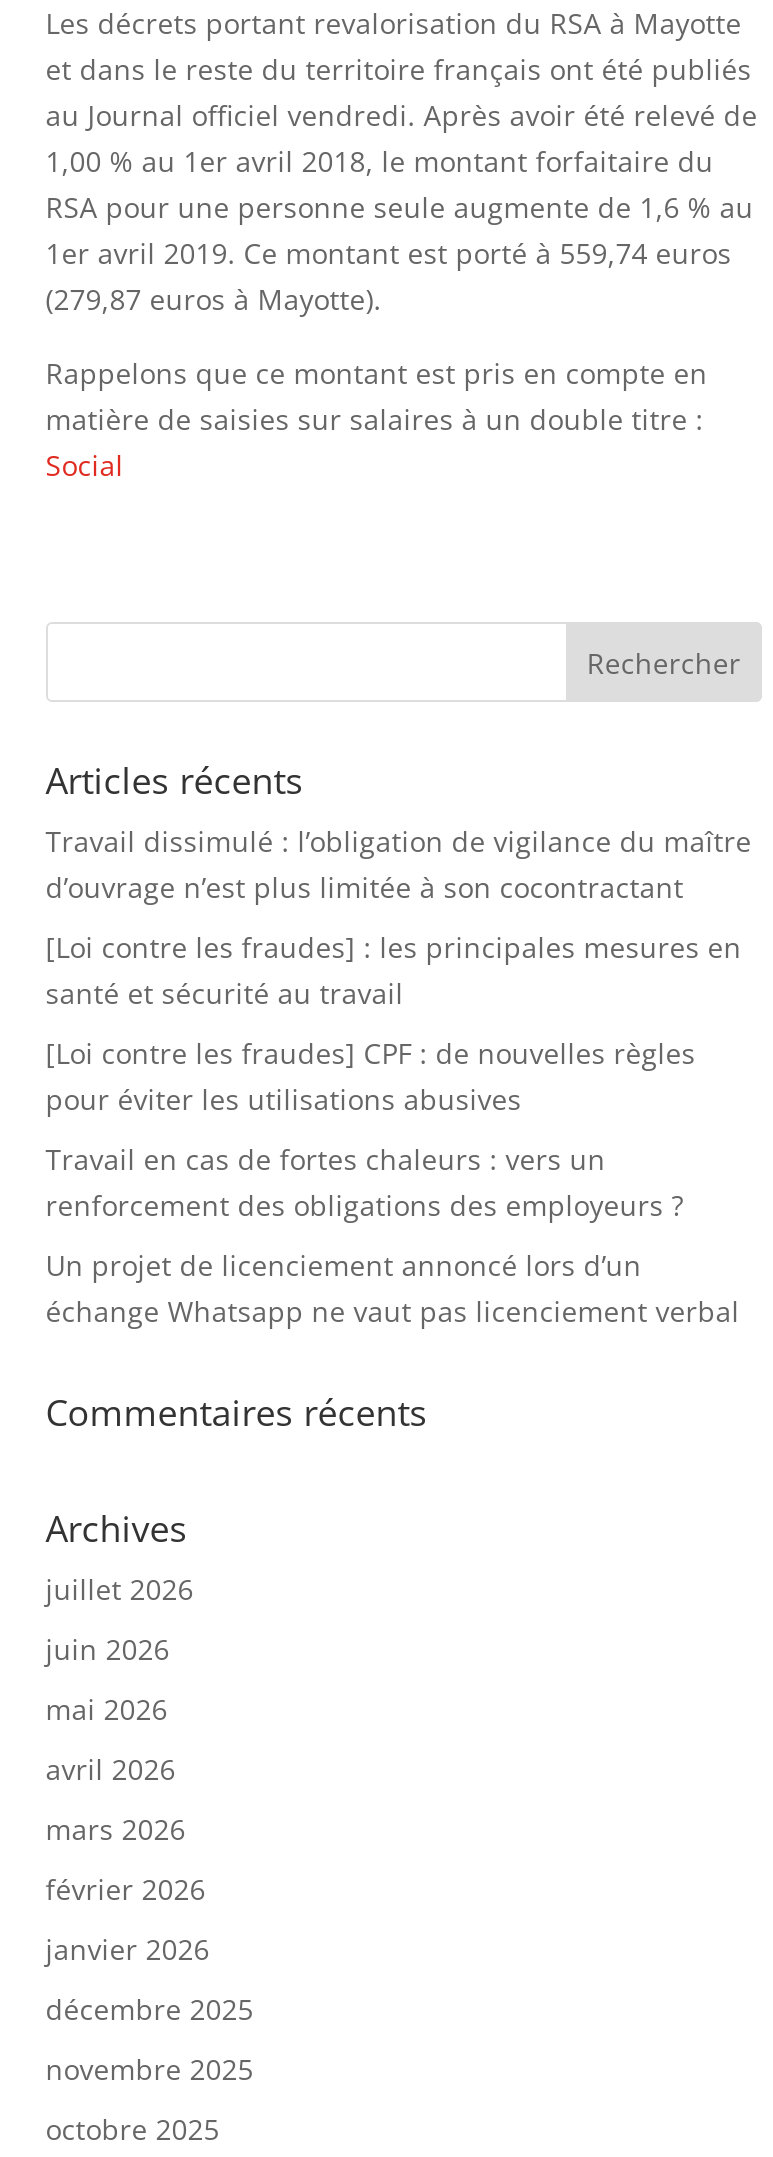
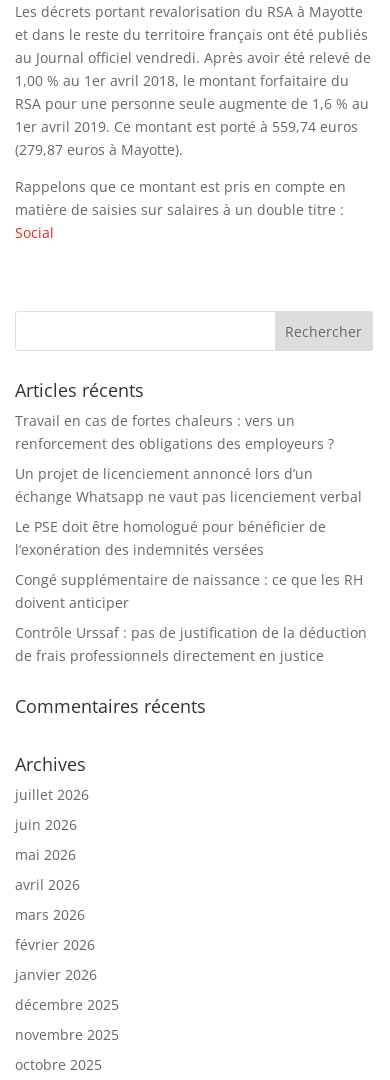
- Travail dissimulé : l’obligation de vigilance du maître
- d’ouvrage n’est plus limitée à son cocontractant
- [Loi contre les fraudes] : les principales mesures en
- santé et sécurité au travail
- [Loi contre les fraudes] CPF : de nouvelles règles
- pour éviter les utilisations abusives

moved up: Travail en cas de fortes chaleurs : vers un | renforcement des obligations des employeurs ? | Un projet de licenciement annoncé lors d’un | échange Whatsapp ne vaut pas licenciement verbal

+ Le PSE doit être homologué pour bénéficier de
+ l’exonération des indemnités versées
+ Congé supplémentaire de naissance : ce que les RH
+ doivent anticiper
+ Contrôle Urssaf : pas de justification de la déduction
+ de frais professionnels directement en justice
